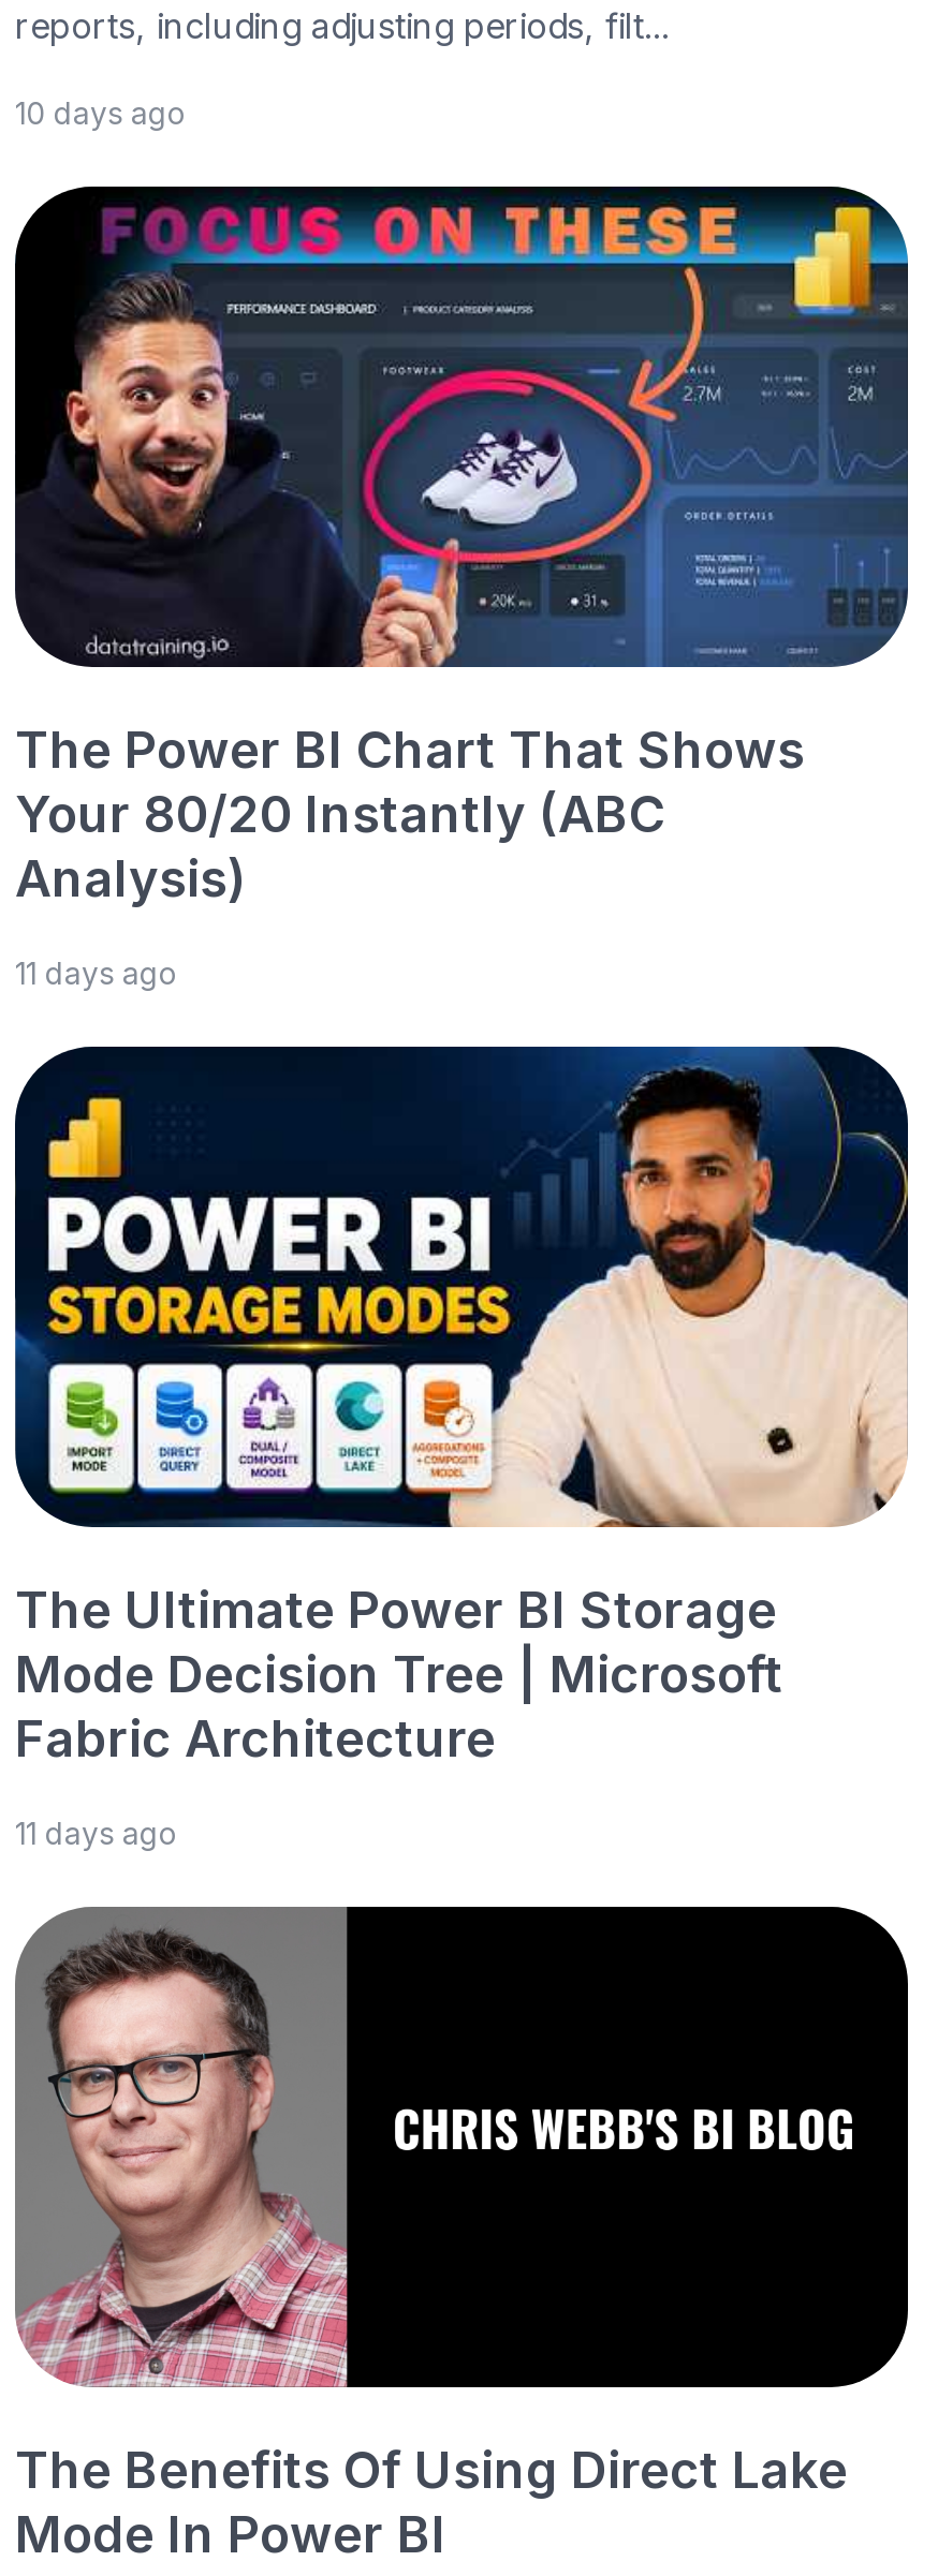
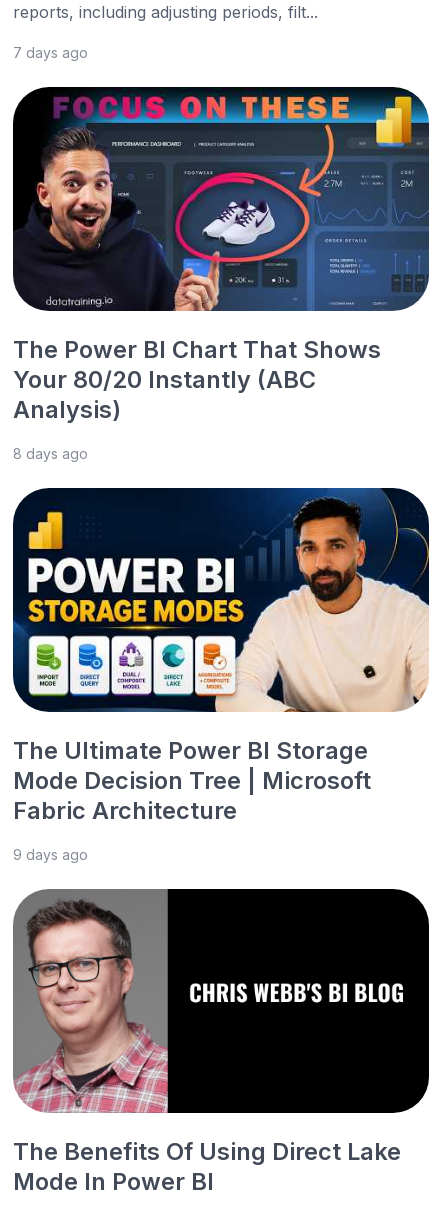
- 10 days ago
+ 7 days ago

- 11 days ago
+ 8 days ago

- 11 days ago
+ 9 days ago
